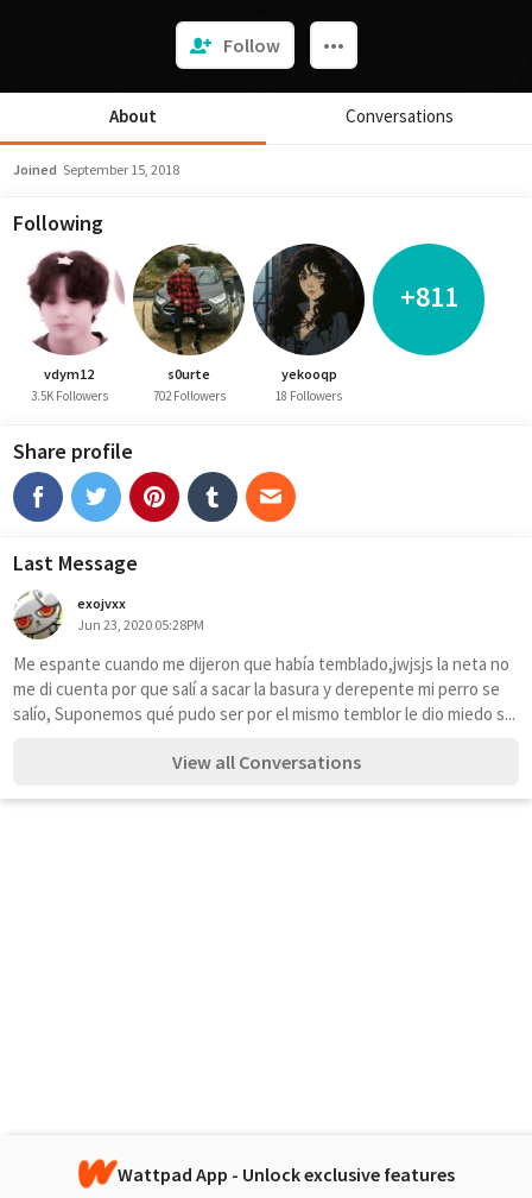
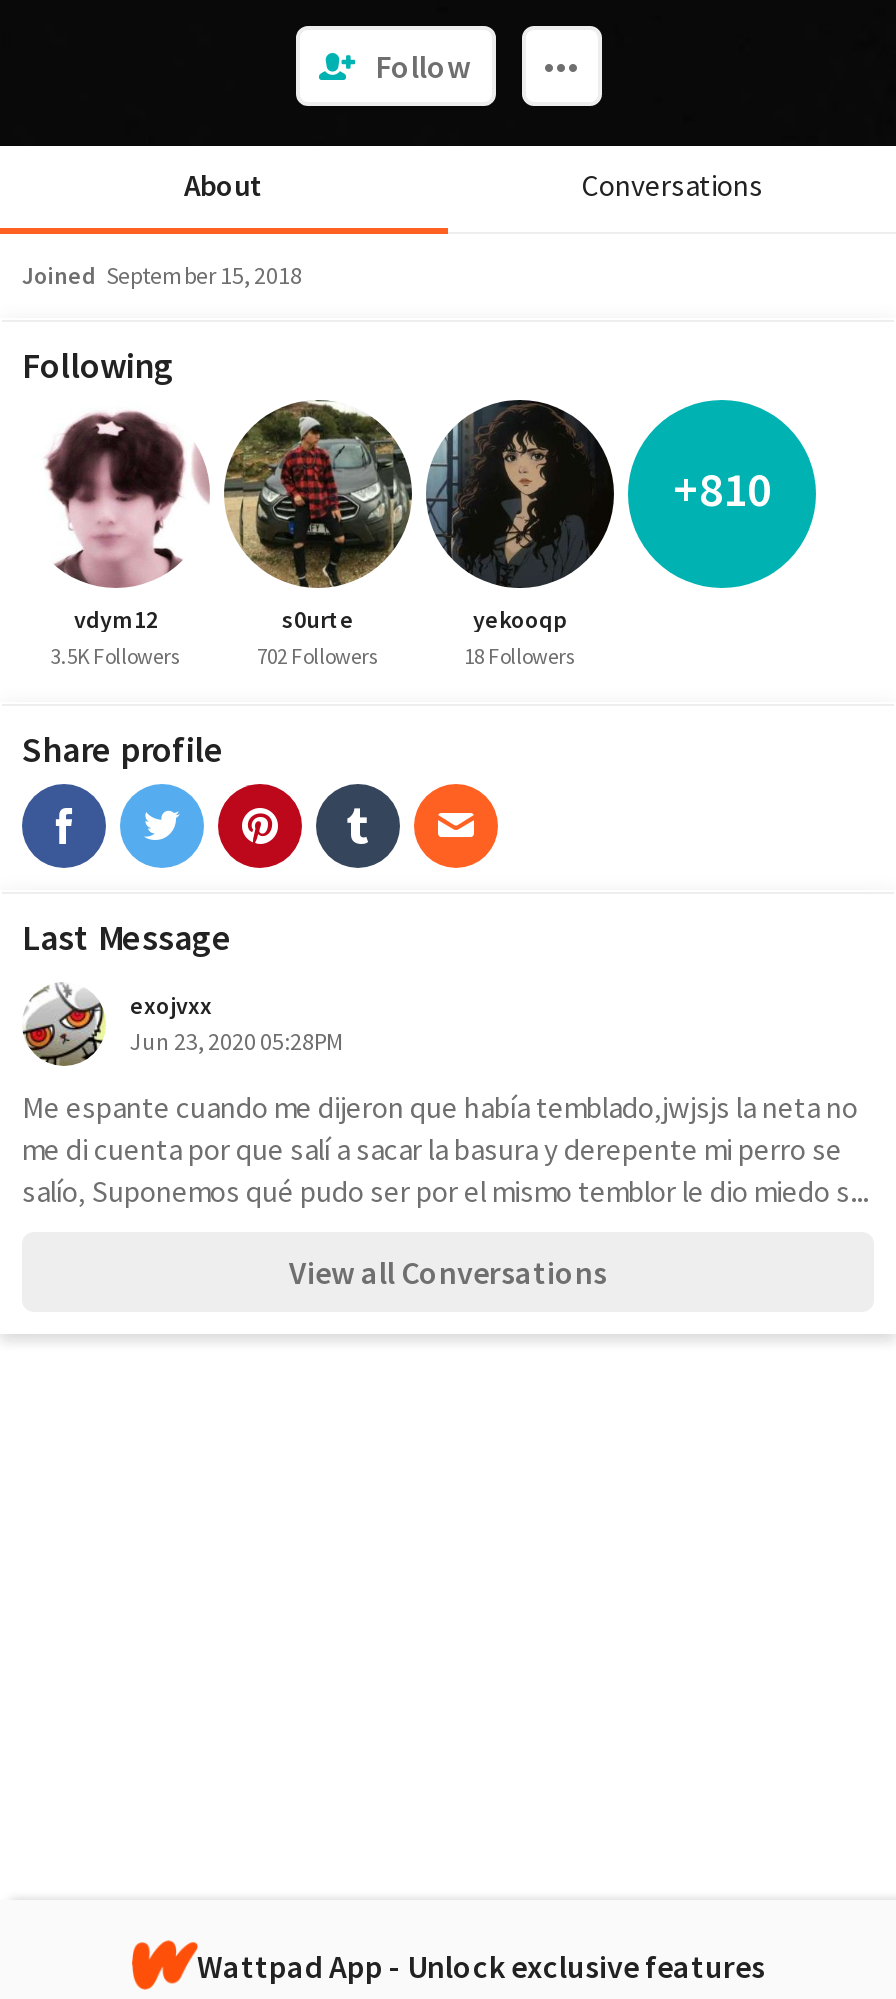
- +811
+ +810
